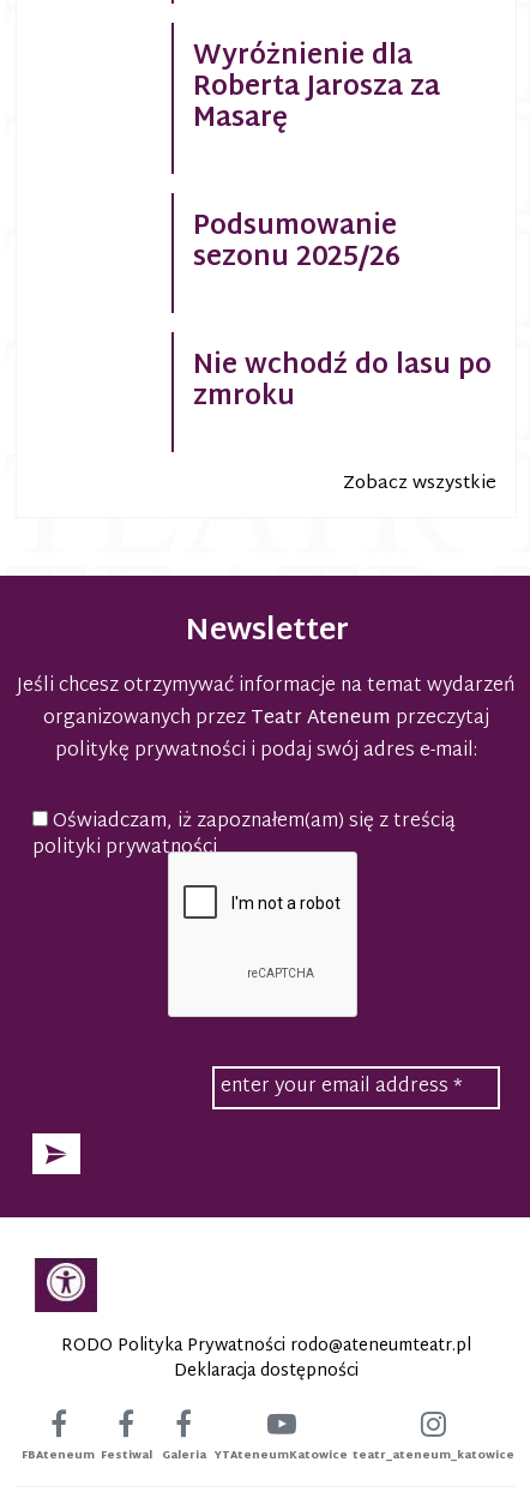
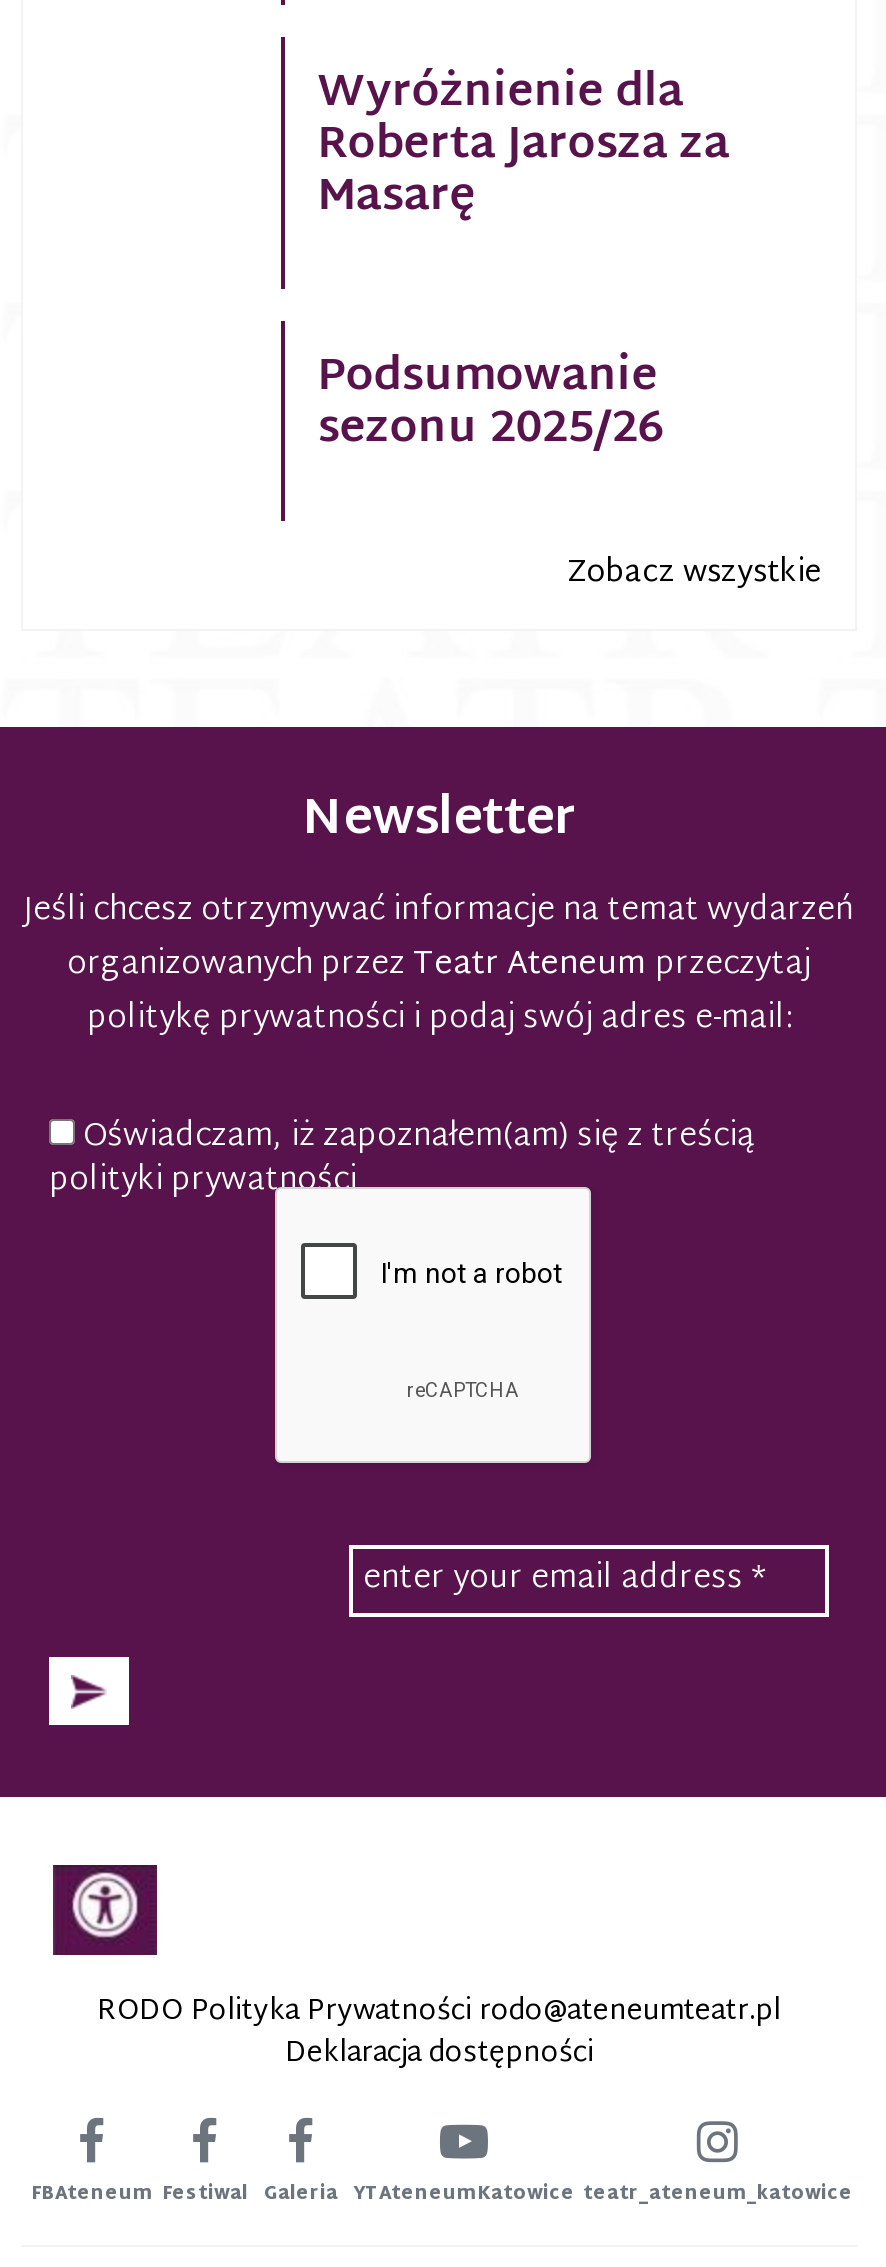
- Nie wchodź do lasu po
- zmroku
